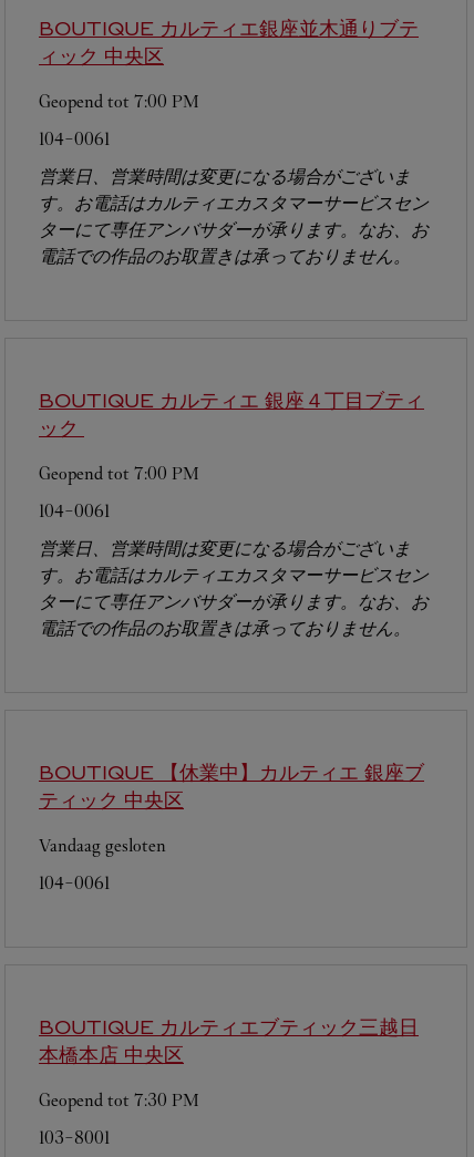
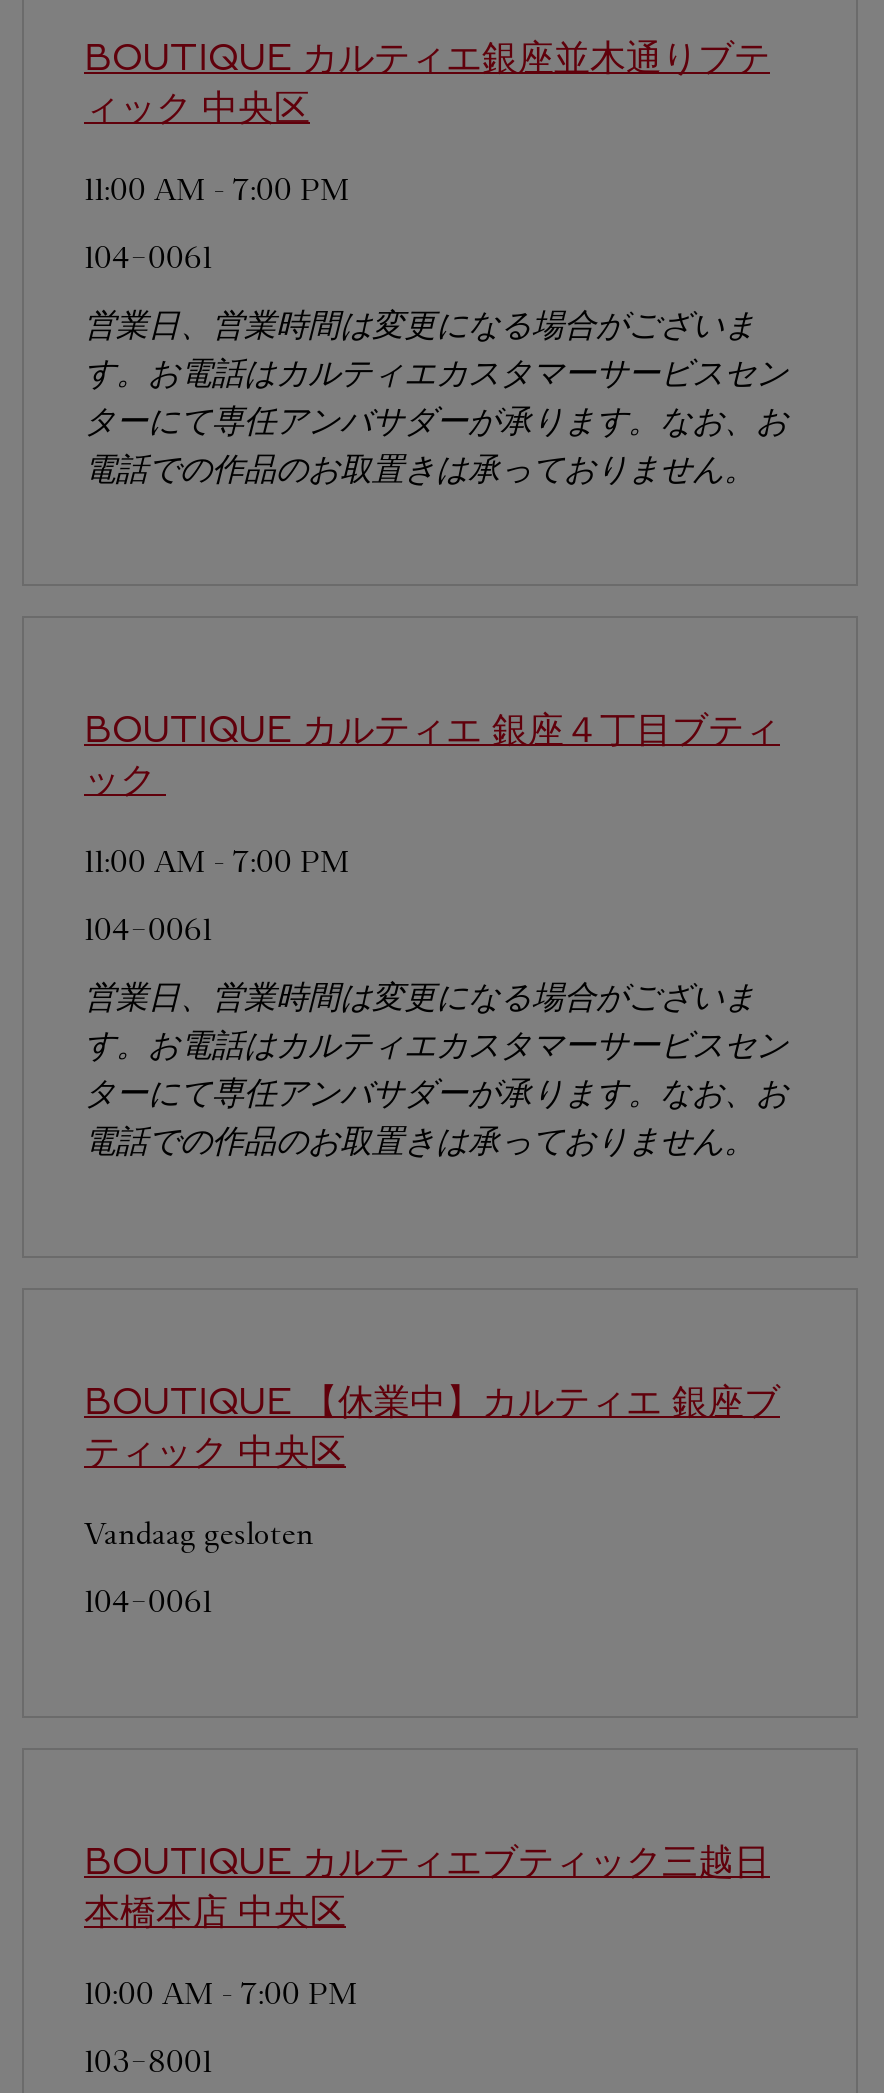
- Geopend tot 7:00 PM
+ 11:00 AM - 7:00 PM

- Geopend tot 7:00 PM
+ 11:00 AM - 7:00 PM

- Geopend tot 7:30 PM
+ 10:00 AM - 7:00 PM
